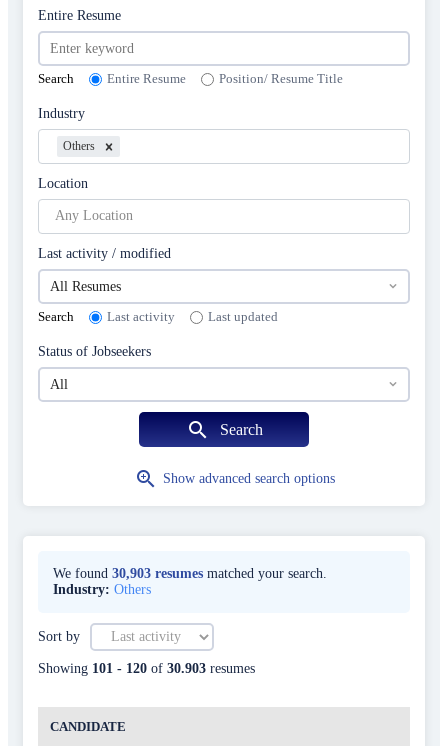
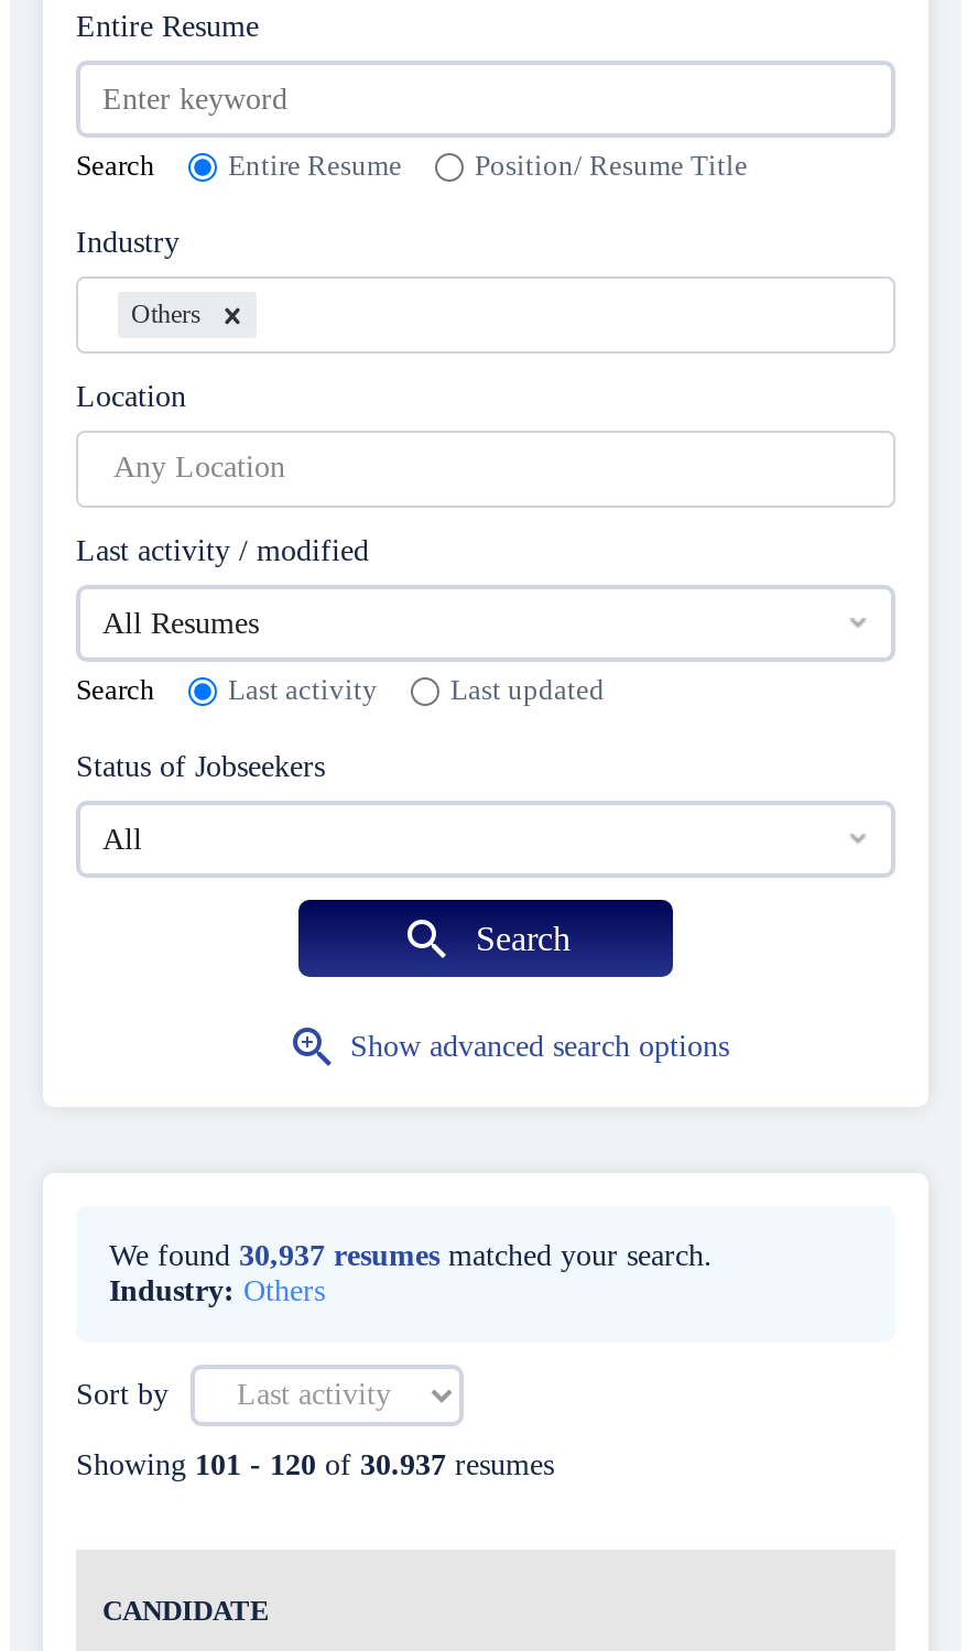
- We found 30,903 resumes matched your search.
+ We found 30,937 resumes matched your search.

- Showing 101 - 120 of 30.903 resumes
+ Showing 101 - 120 of 30.937 resumes
